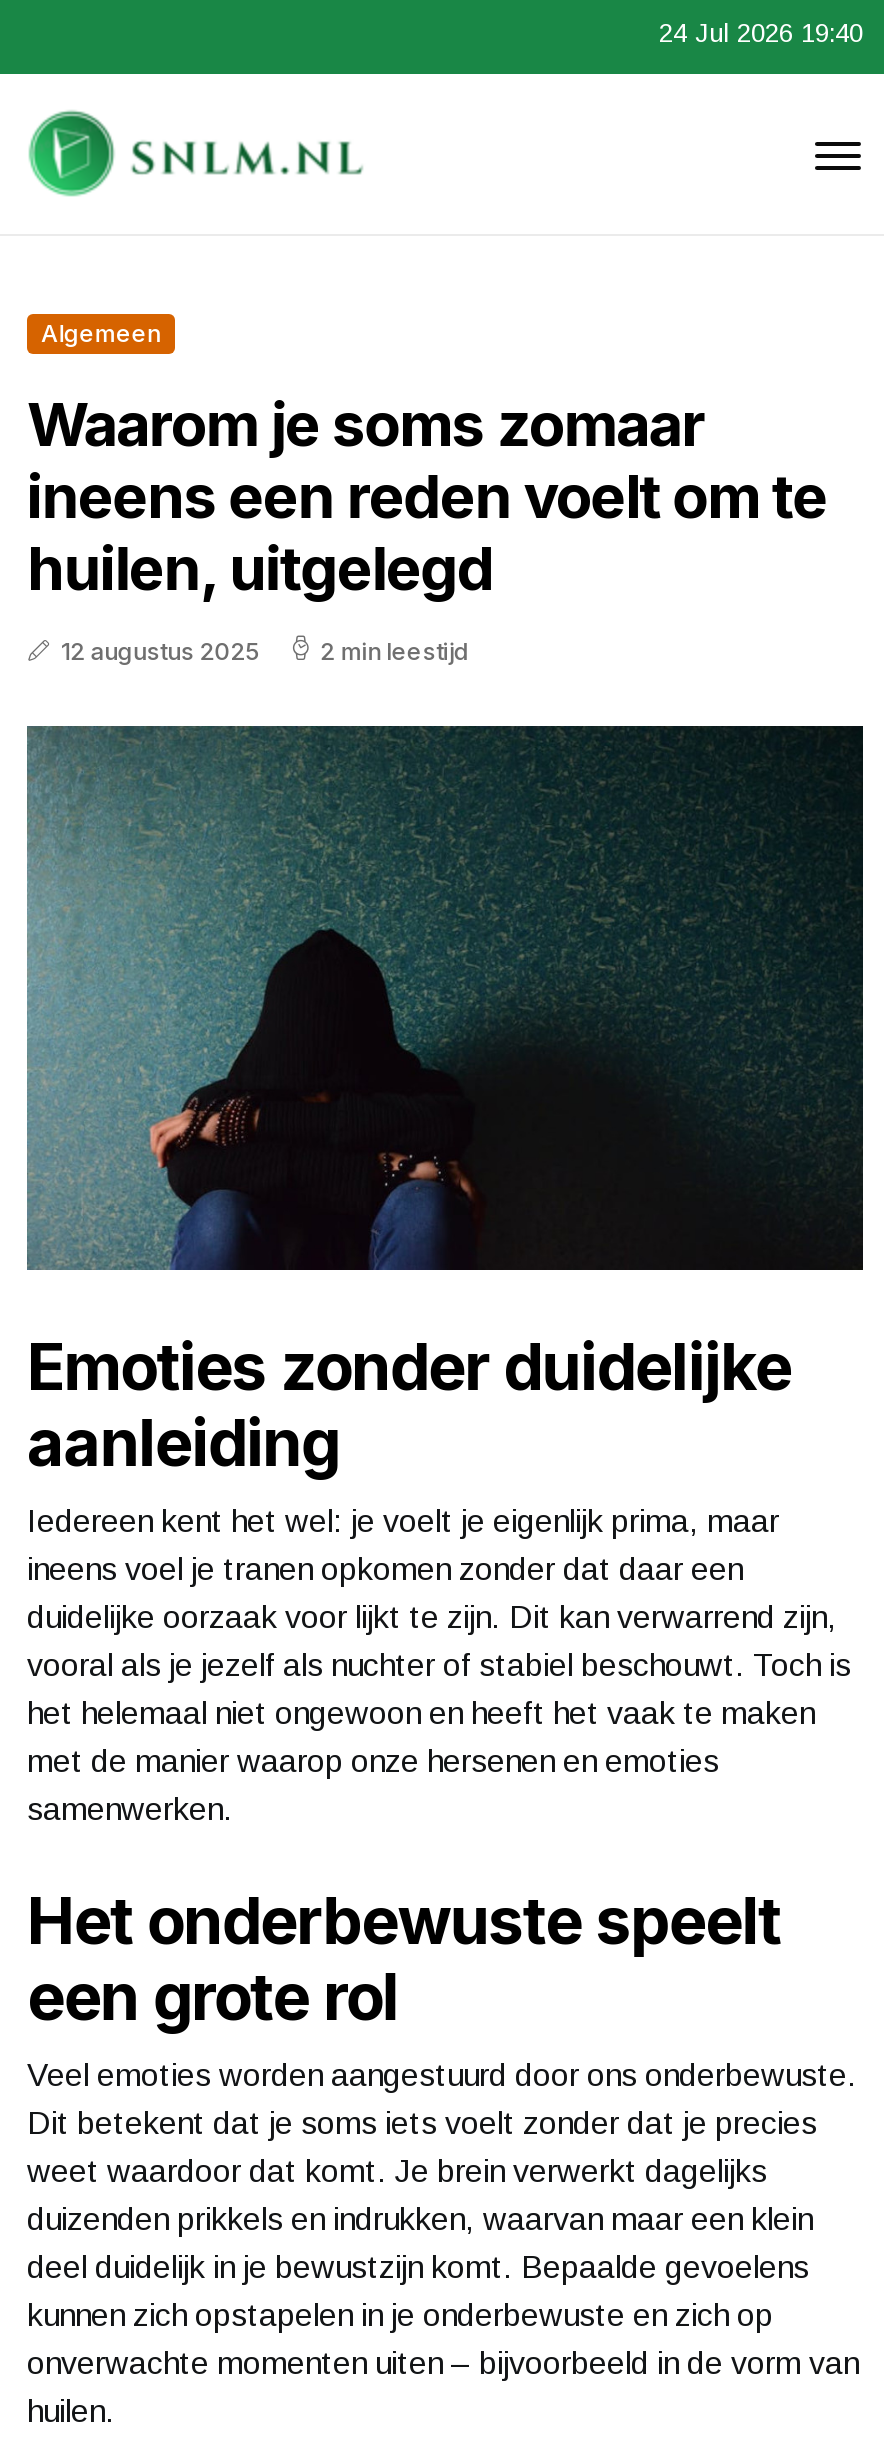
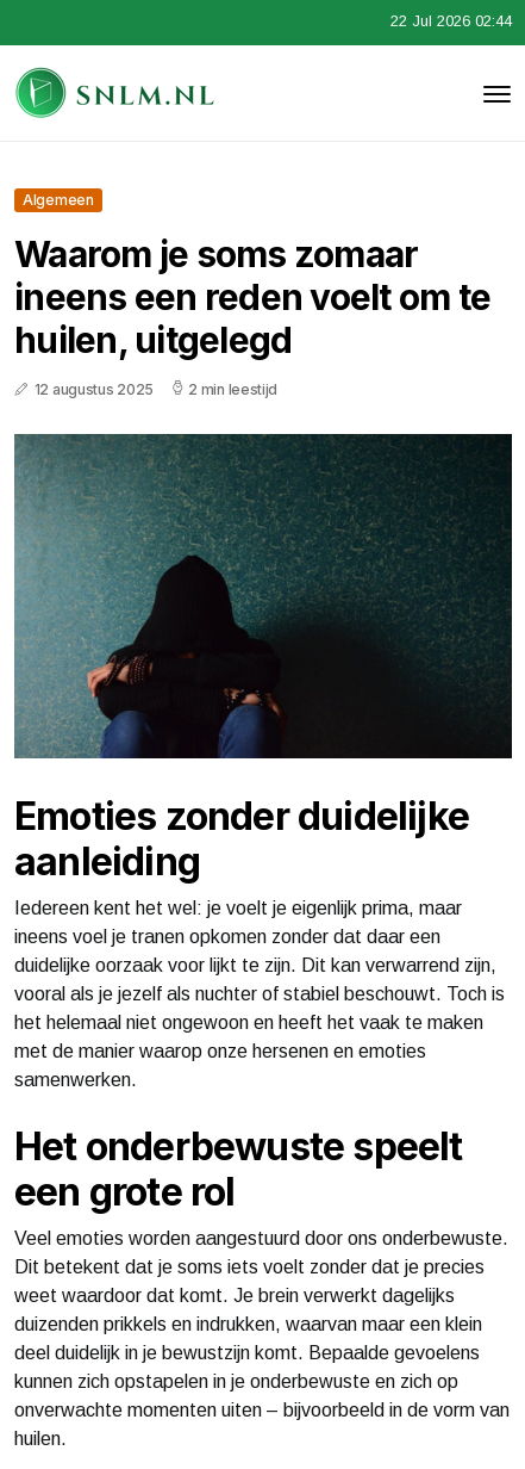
- 24 Jul 2026 19:40
+ 22 Jul 2026 02:44
